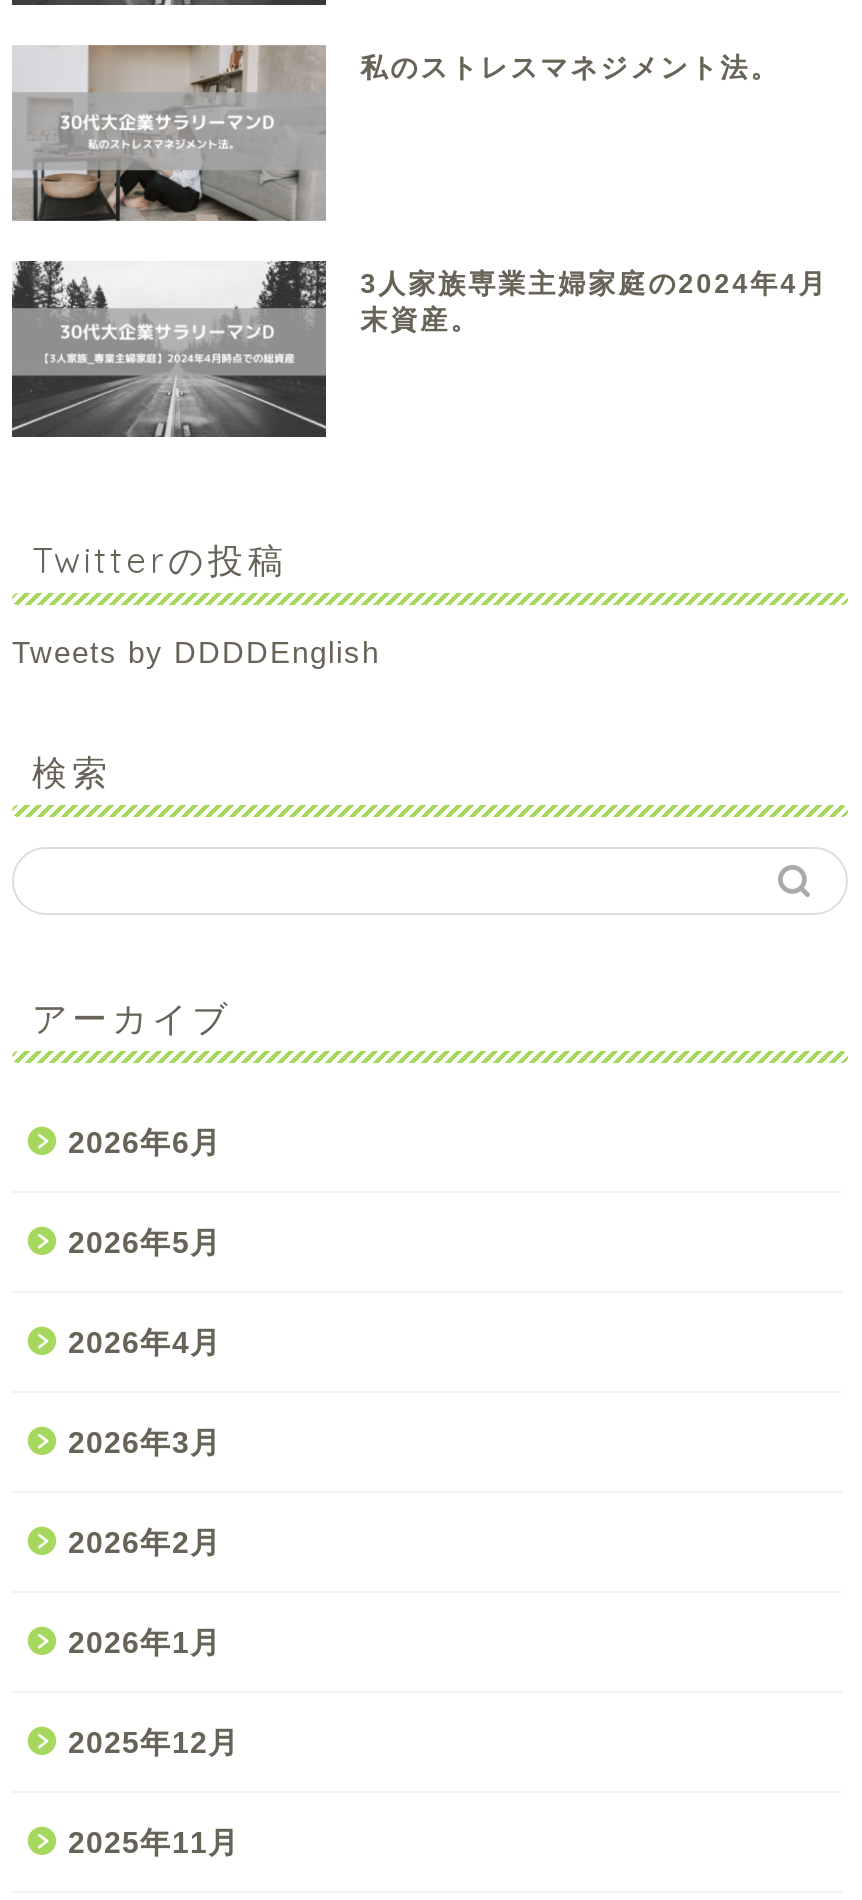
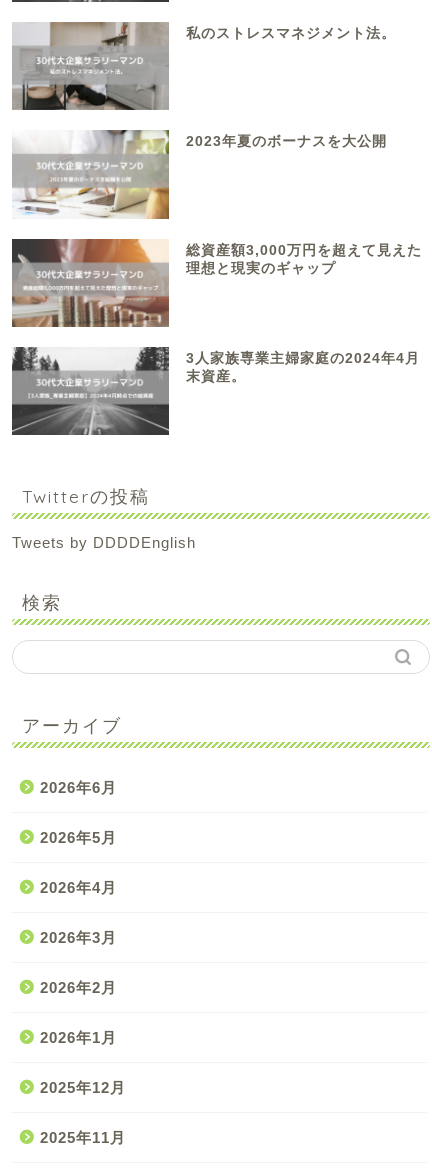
+ [image]
+ 総資産額3,000万円を超えて見えた
+ 理想と現実のギャップ

+ [image]
+ 2023年夏のボーナスを大公開
